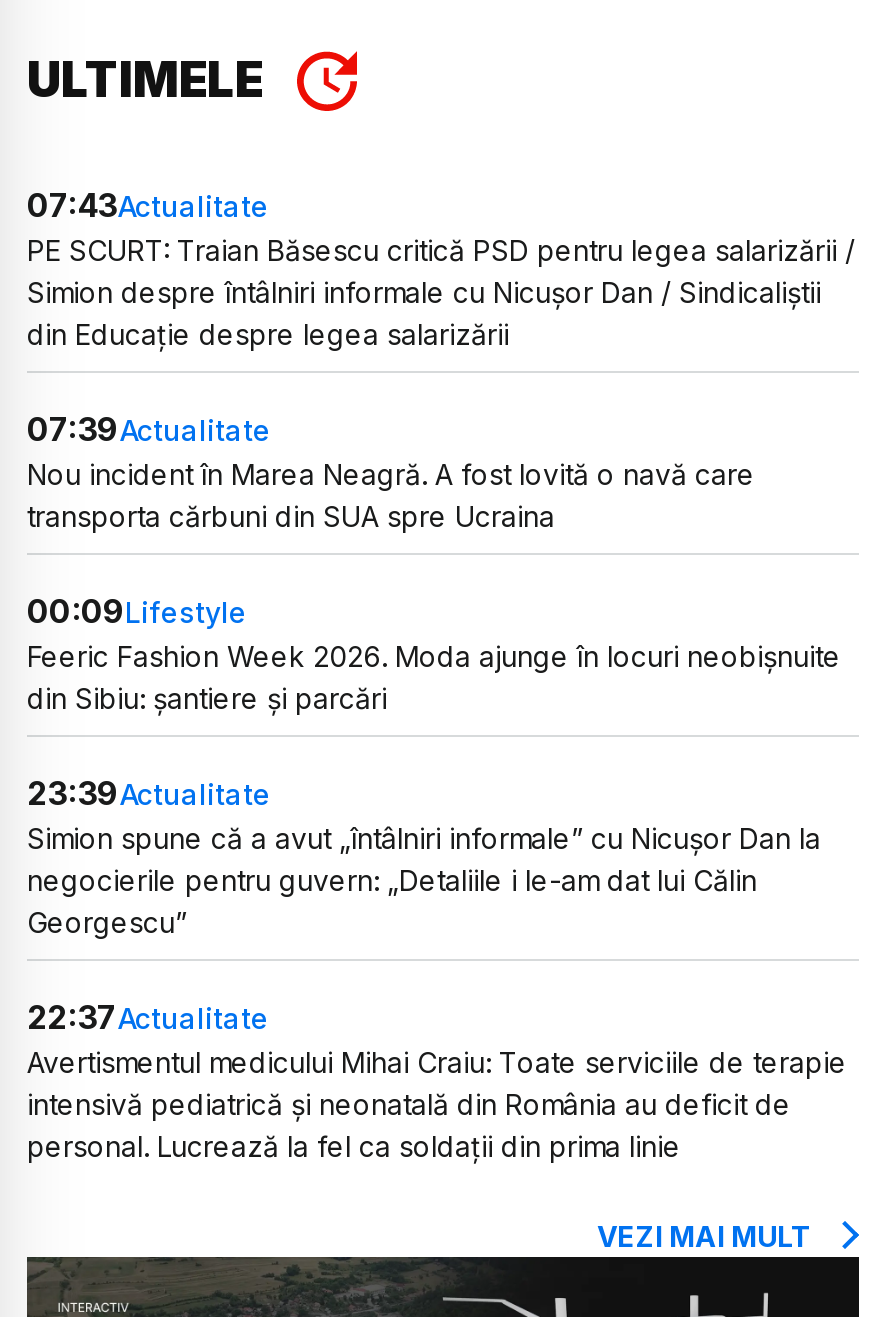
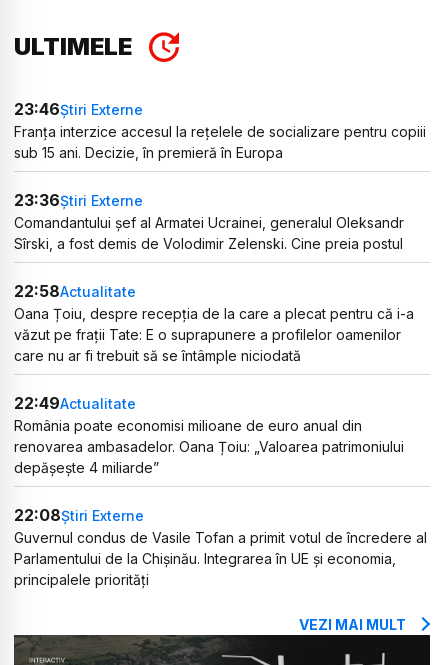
- 07:43Actualitate
- PE SCURT: Traian Băsescu critică PSD pentru legea salarizării /
- Simion despre întâlniri informale cu Nicușor Dan / Sindicaliștii
- din Educație despre legea salarizării
+ 23:46Știri Externe
+ Franța interzice accesul la rețelele de socializare pentru copiii
+ sub 15 ani. Decizie, în premieră în Europa

- 07:39Actualitate
- Nou incident în Marea Neagră. A fost lovită o navă care
- transporta cărbuni din SUA spre Ucraina
+ 23:36Știri Externe
+ Comandantului șef al Armatei Ucrainei, generalul Oleksandr
+ Sîrski, a fost demis de Volodimir Zelenski. Cine preia postul

- 00:09Lifestyle
- Feeric Fashion Week 2026. Moda ajunge în locuri neobișnuite
- din Sibiu: șantiere și parcări
+ 22:58Actualitate
+ Oana Țoiu, despre recepția de la care a plecat pentru că i-a
+ văzut pe frații Tate: E o suprapunere a profilelor oamenilor
+ care nu ar fi trebuit să se întâmple niciodată

- 23:39Actualitate
- Simion spune că a avut „întâlniri informale” cu Nicușor Dan la
- negocierile pentru guvern: „Detaliile i le-am dat lui Călin
- Georgescu”
+ 22:49Actualitate
+ România poate economisi milioane de euro anual din
+ renovarea ambasadelor. Oana Țoiu: „Valoarea patrimoniului
+ depășește 4 miliarde”

- 22:37Actualitate
- Avertismentul medicului Mihai Craiu: Toate serviciile de terapie
- intensivă pediatrică și neonatală din România au deficit de
- personal. Lucrează la fel ca soldații din prima linie
+ 22:08Știri Externe
+ Guvernul condus de Vasile Tofan a primit votul de încredere al
+ Parlamentului de la Chișinău. Integrarea în UE și economia,
+ principalele priorități
